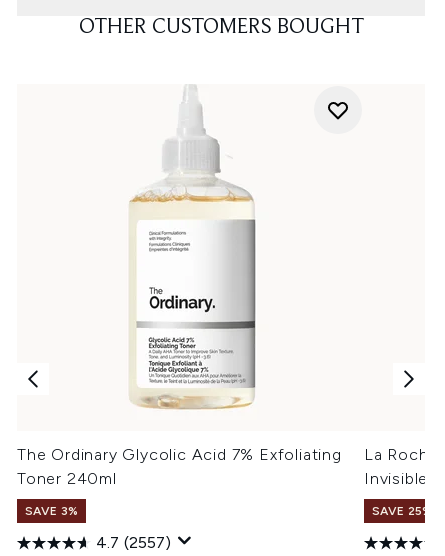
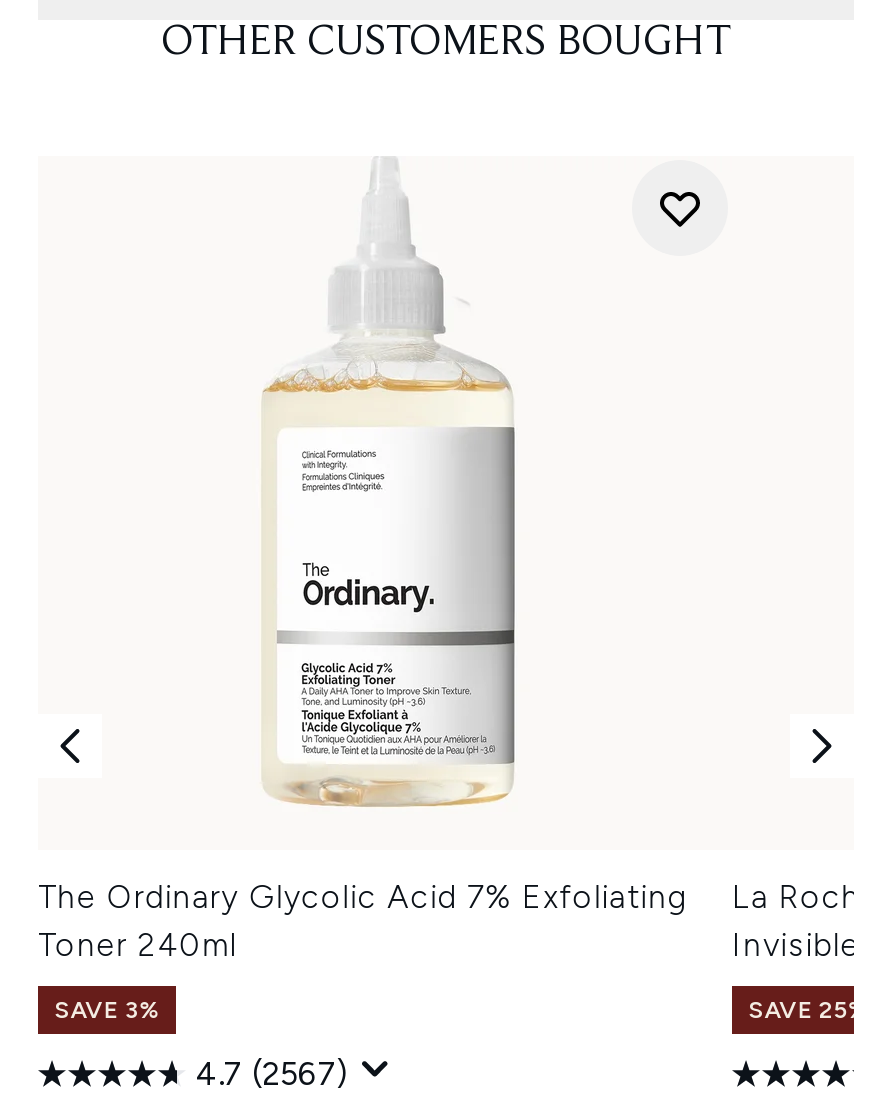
- 4.7 (2557)
+ 4.7 (2567)
